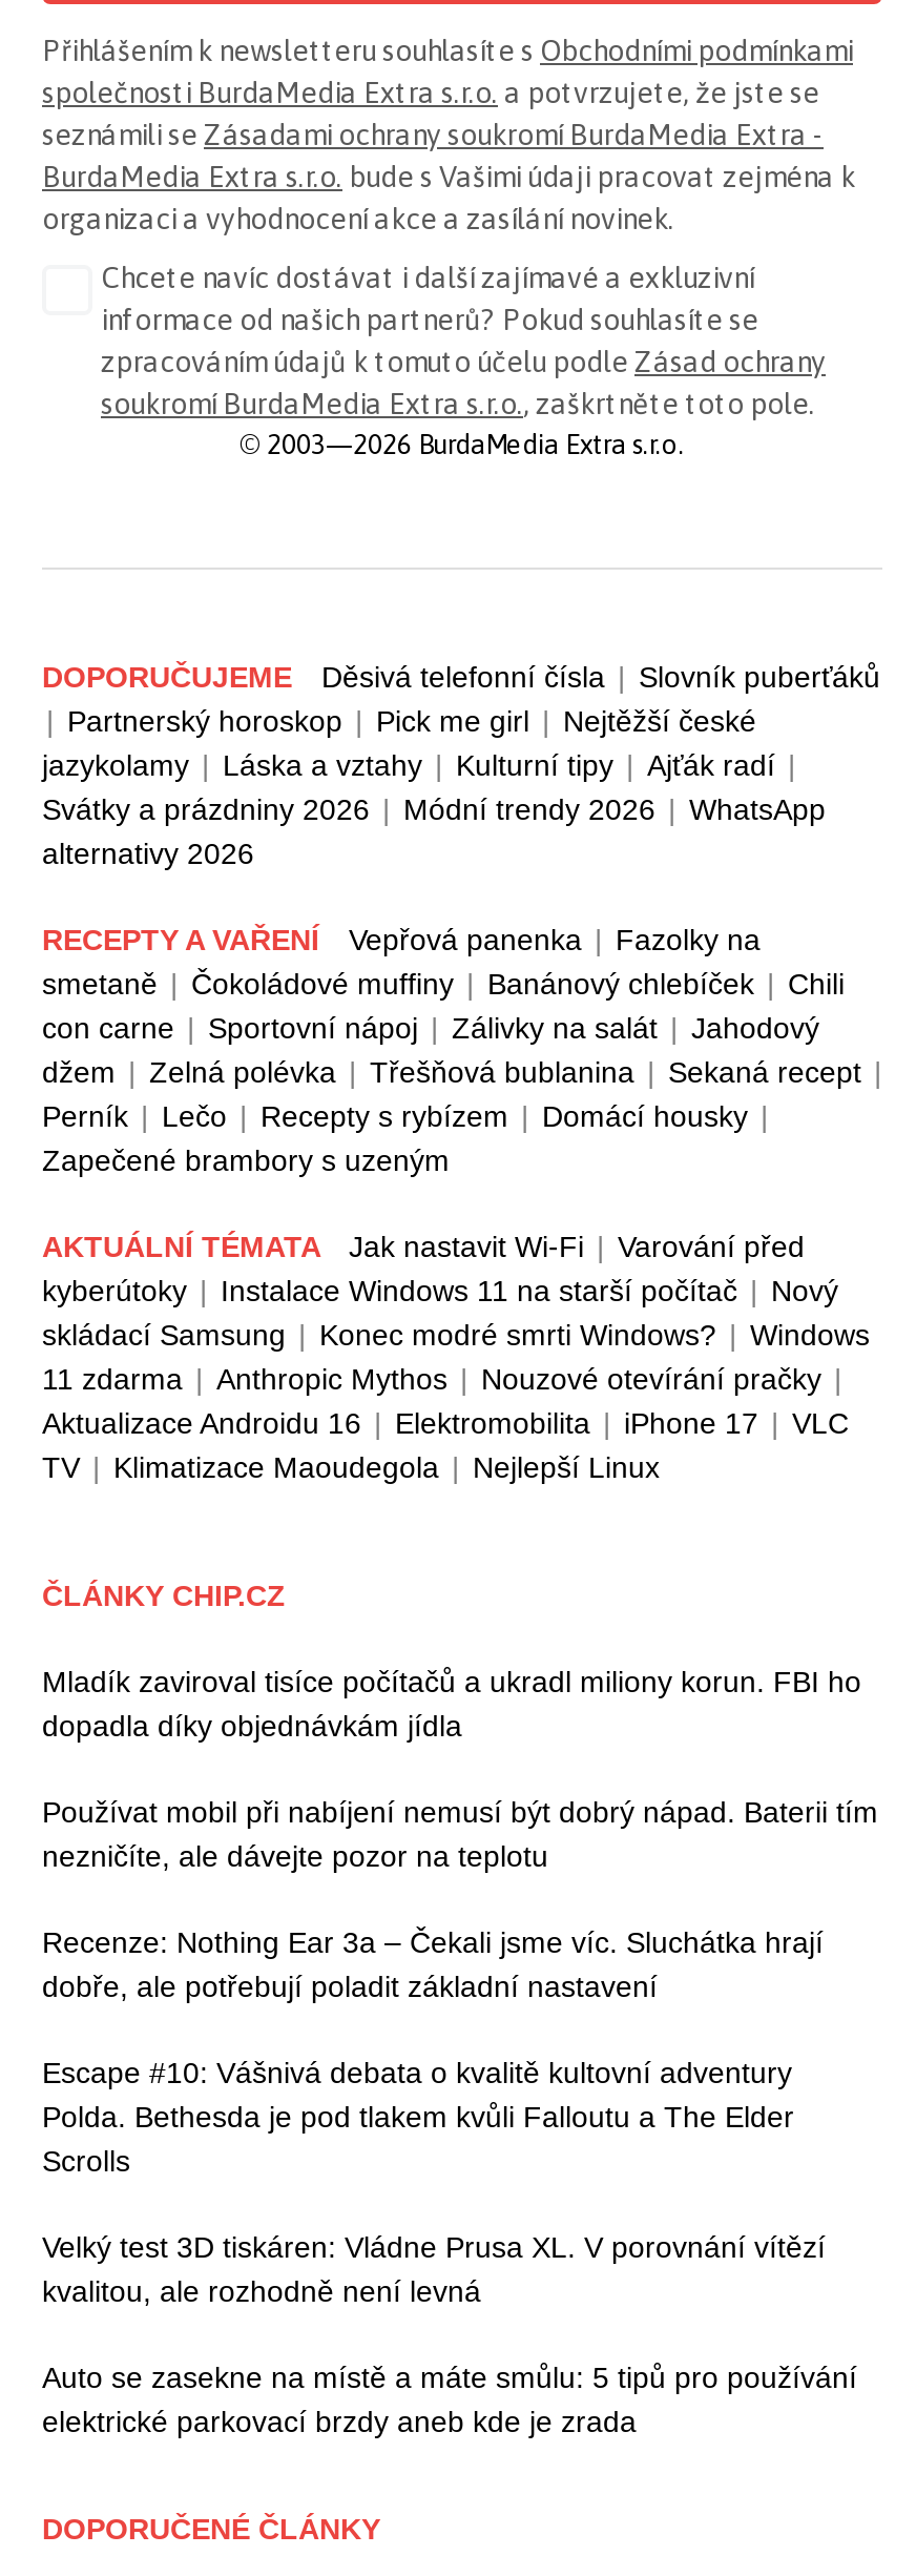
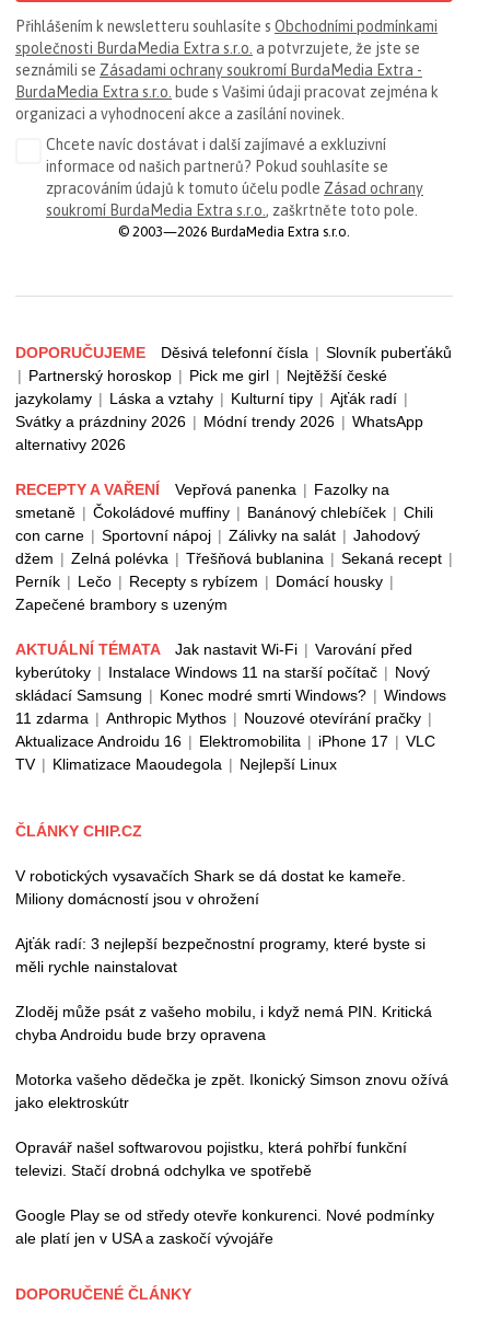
- Mladík zaviroval tisíce počítačů a ukradl miliony korun. FBI ho
- dopadla díky objednávkám jídla
+ V robotických vysavačích Shark se dá dostat ke kameře.
+ Miliony domácností jsou v ohrožení

- Používat mobil při nabíjení nemusí být dobrý nápad. Baterii tím
- nezničíte, ale dávejte pozor na teplotu
+ Ajťák radí: 3 nejlepší bezpečnostní programy, které byste si
+ měli rychle nainstalovat

- Recenze: Nothing Ear 3a – Čekali jsme víc. Sluchátka hrají
- dobře, ale potřebují poladit základní nastavení
+ Zloděj může psát z vašeho mobilu, i když nemá PIN. Kritická
+ chyba Androidu bude brzy opravena

- Escape #10: Vášnivá debata o kvalitě kultovní adventury
- Polda. Bethesda je pod tlakem kvůli Falloutu a The Elder
- Scrolls
+ Motorka vašeho dědečka je zpět. Ikonický Simson znovu ožívá
+ jako elektroskútr

- Velký test 3D tiskáren: Vládne Prusa XL. V porovnání vítězí
- kvalitou, ale rozhodně není levná
+ Opravář našel softwarovou pojistku, která pohřbí funkční
+ televizi. Stačí drobná odchylka ve spotřebě

- Auto se zasekne na místě a máte smůlu: 5 tipů pro používání
- elektrické parkovací brzdy aneb kde je zrada
+ Google Play se od středy otevře konkurenci. Nové podmínky
+ ale platí jen v USA a zaskočí vývojáře
